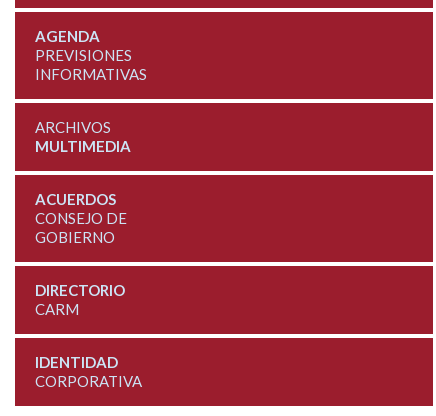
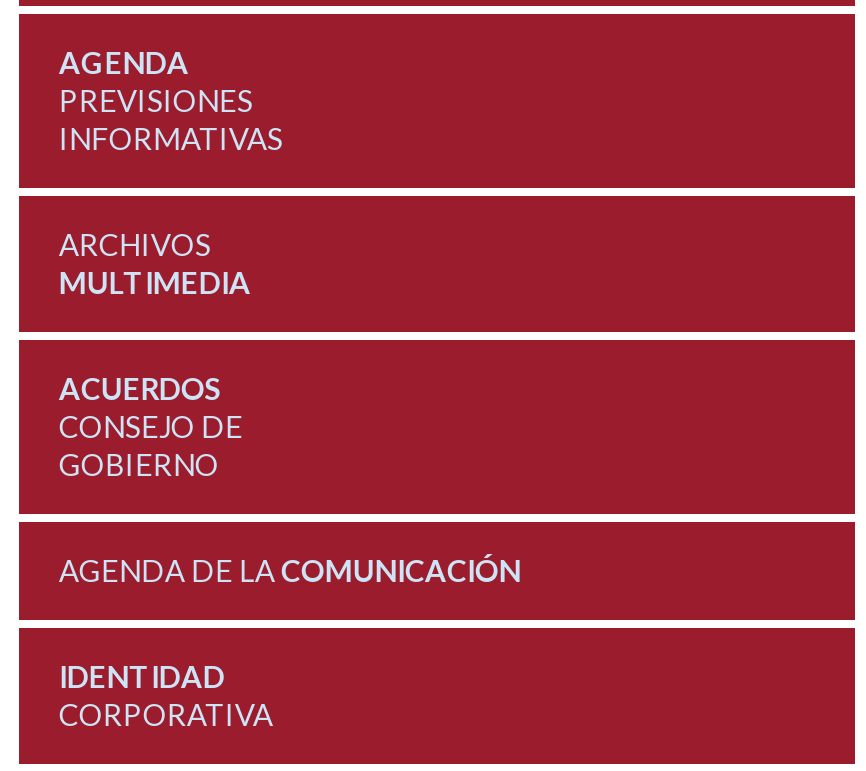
- DIRECTORIO
- CARM
+ AGENDA DE LA COMUNICACIÓN
